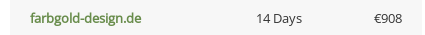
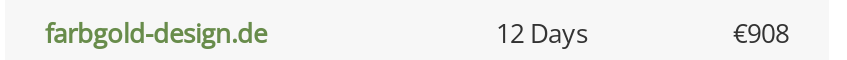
- 14 Days
+ 12 Days
